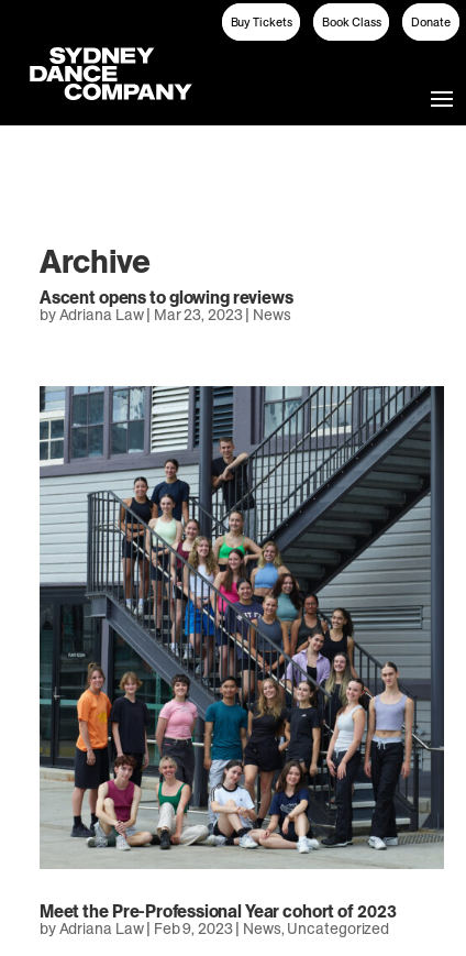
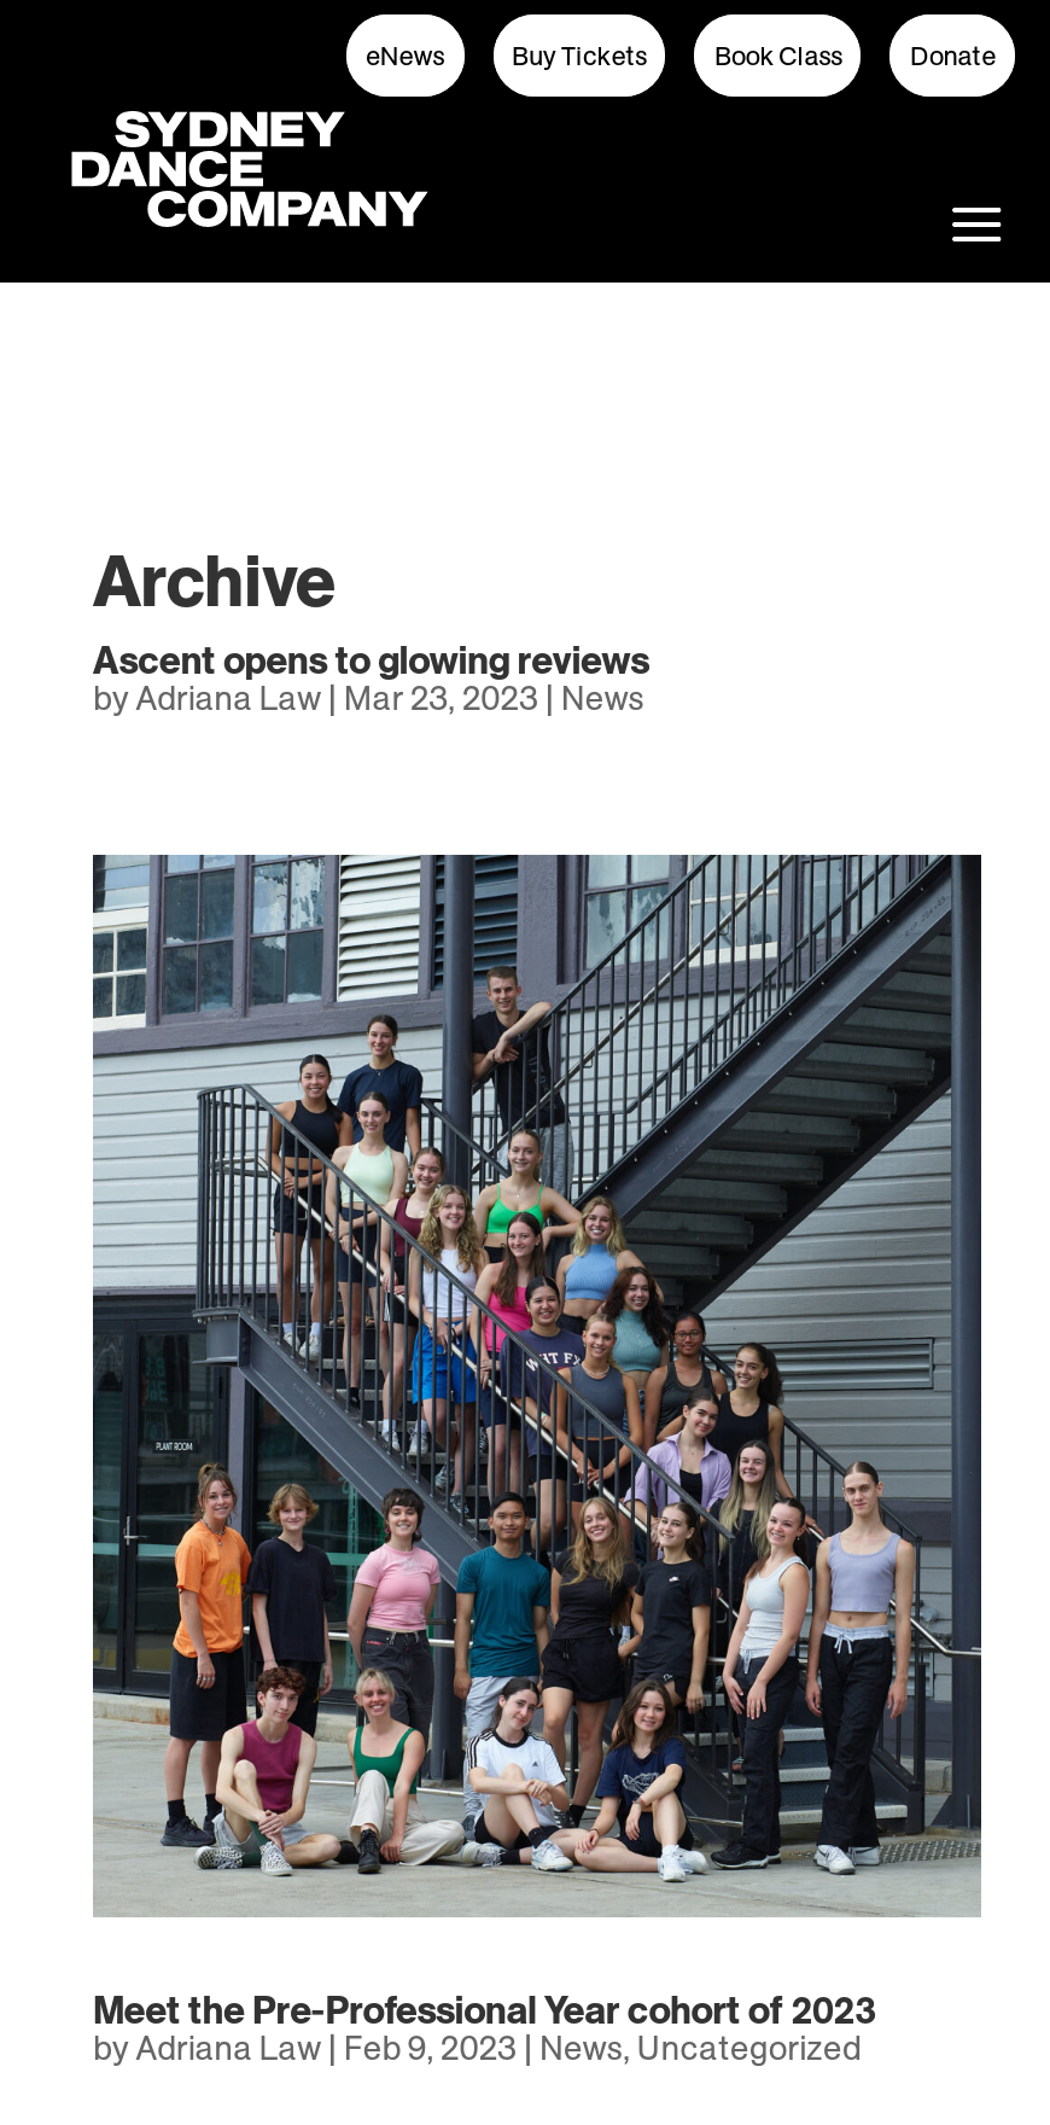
+ eNews
